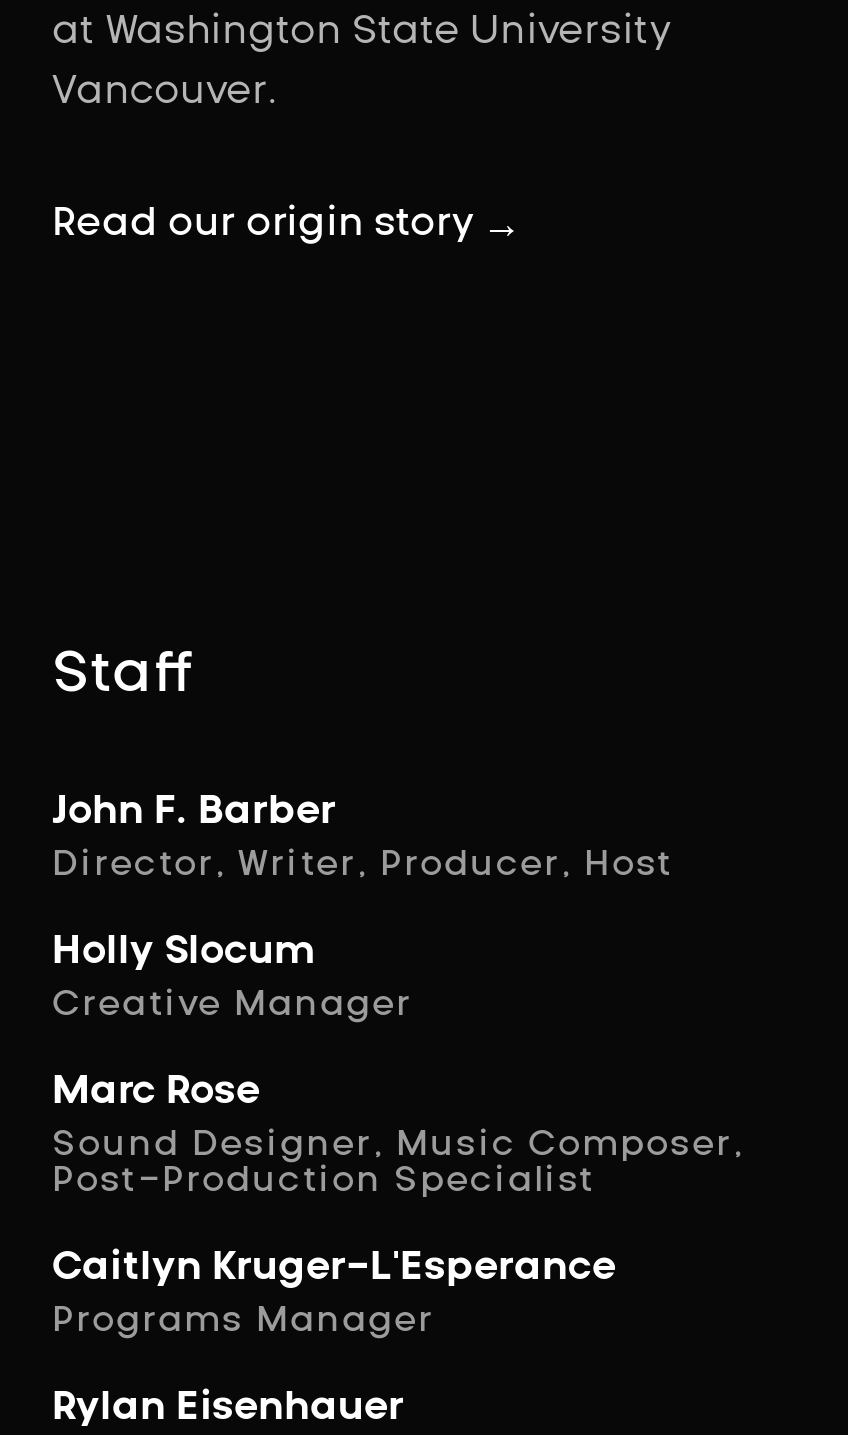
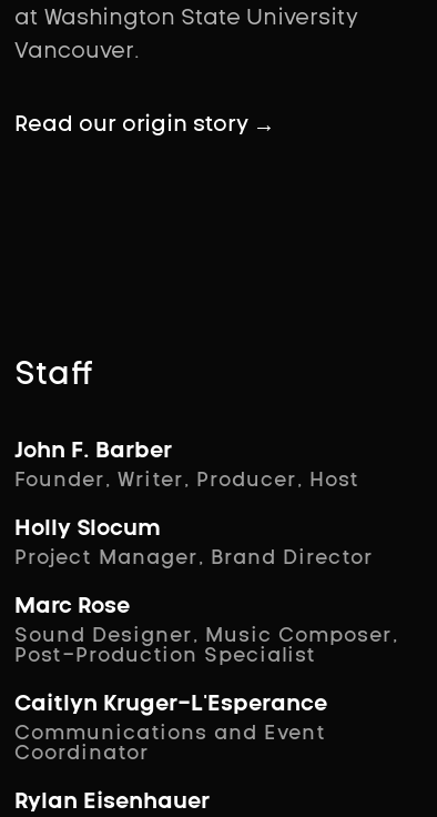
- Director, Writer, Producer, Host
+ Founder, Writer, Producer, Host

- Creative Manager
+ Project Manager, Brand Director

- Programs Manager
+ Communications and Event
+ Coordinator
